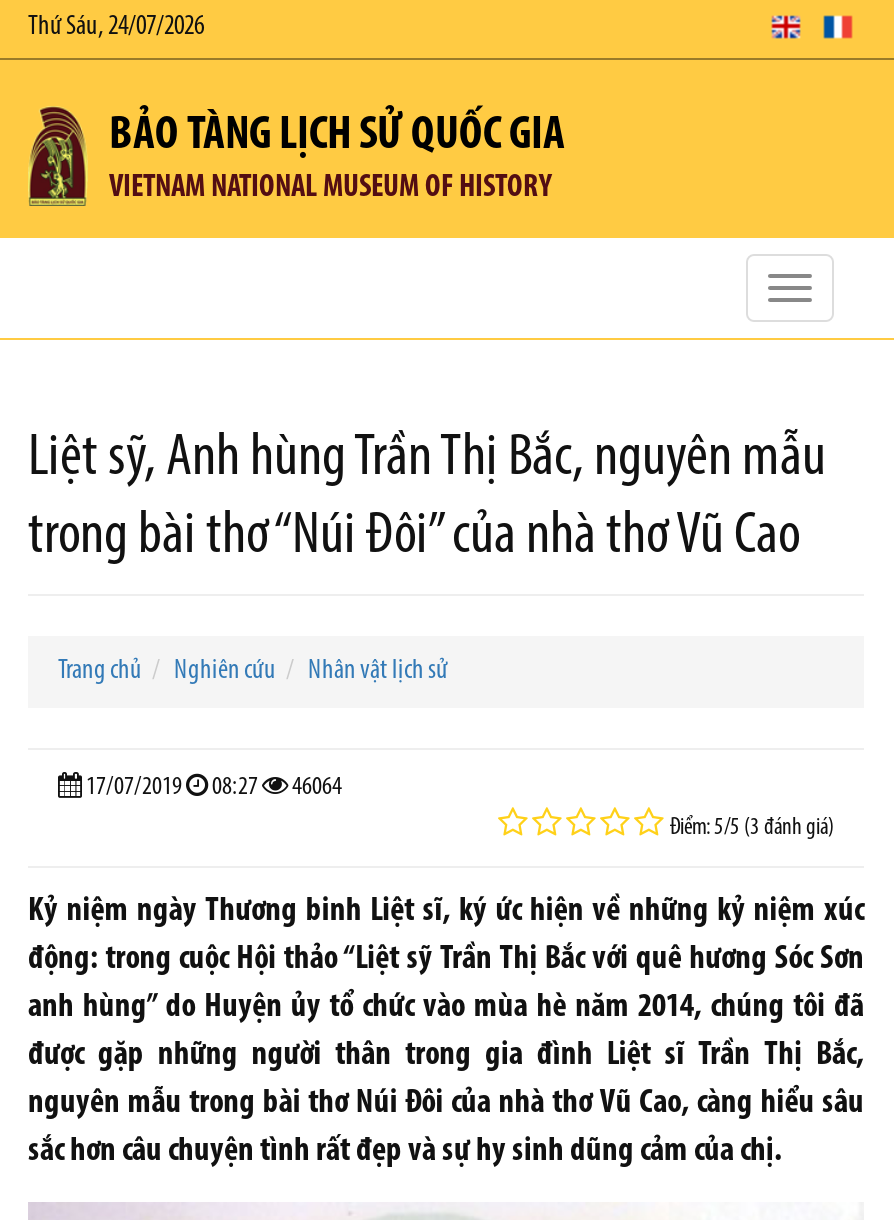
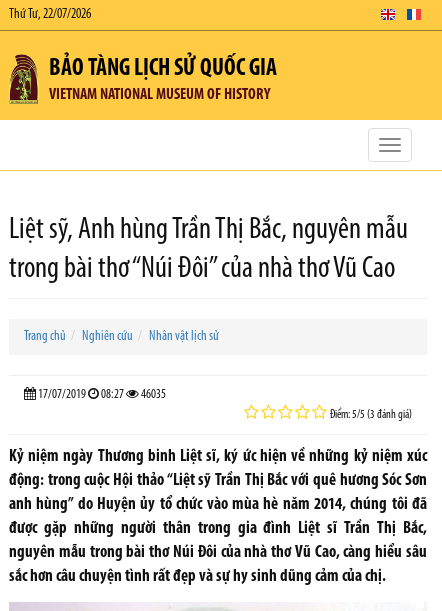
- Thứ Sáu, 24/07/2026
+ Thứ Tư, 22/07/2026

- 17/07/2019 08:27 46064
+ 17/07/2019 08:27 46035
